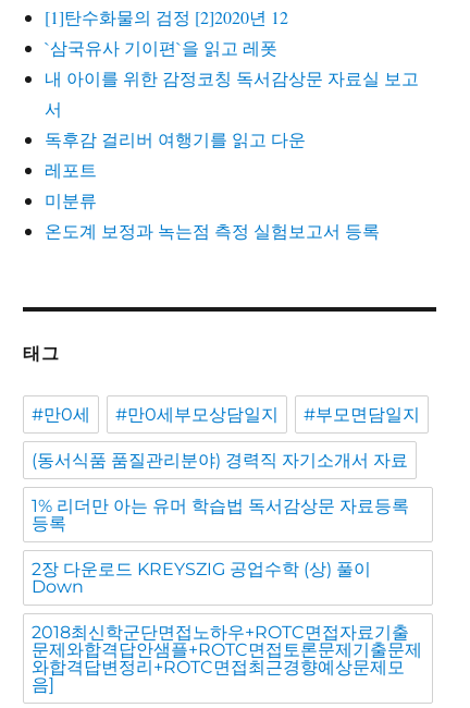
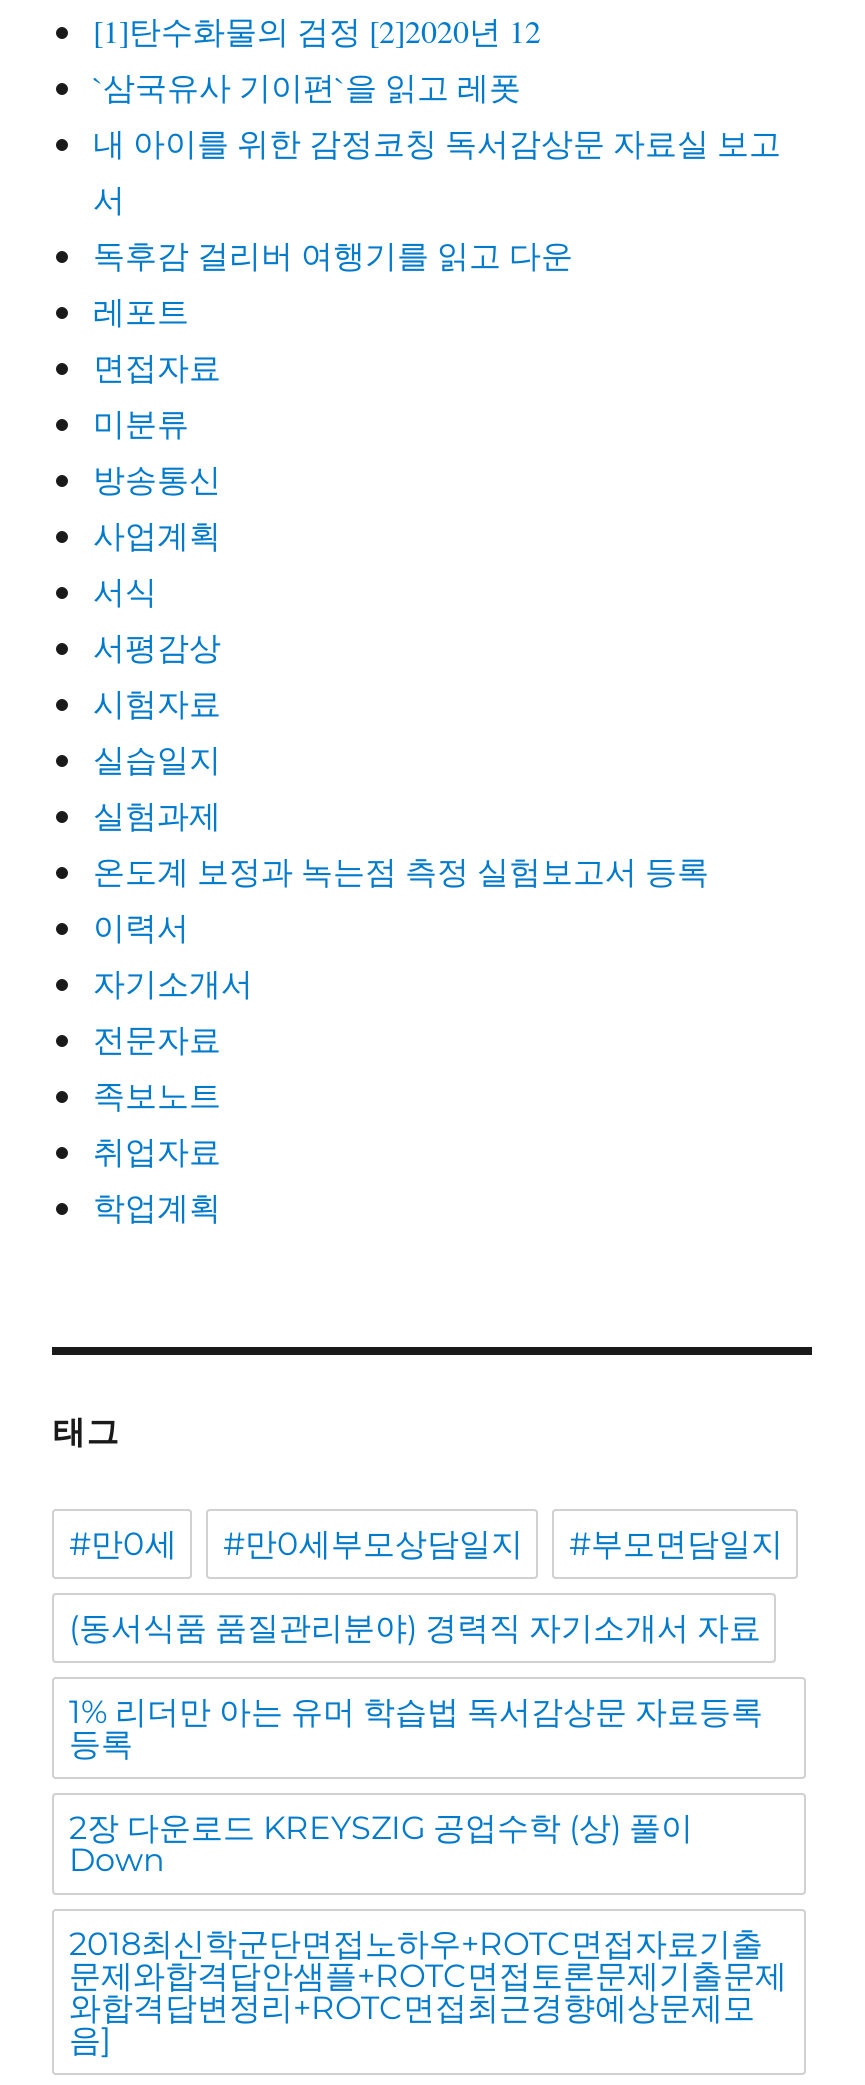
+ 면접자료

+ 방송통신
+ 사업계획
+ 서식
+ 서평감상
+ 시험자료
+ 실습일지
+ 실험과제

+ 이력서
+ 자기소개서
+ 전문자료
+ 족보노트
+ 취업자료
+ 학업계획
